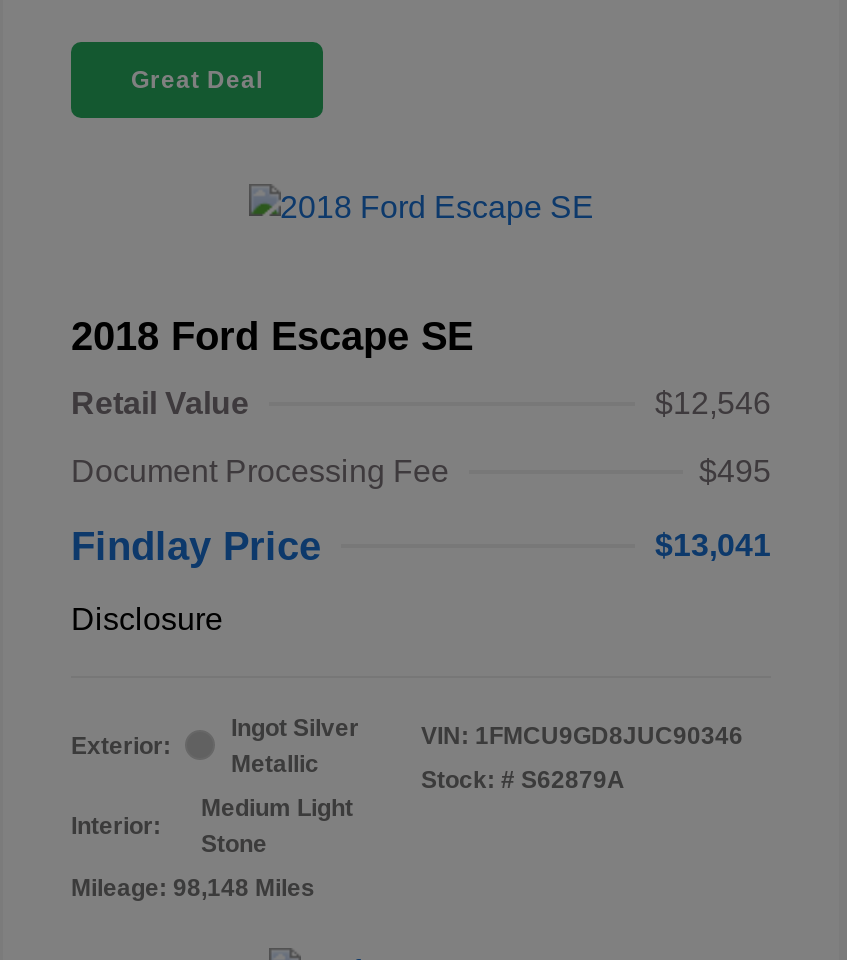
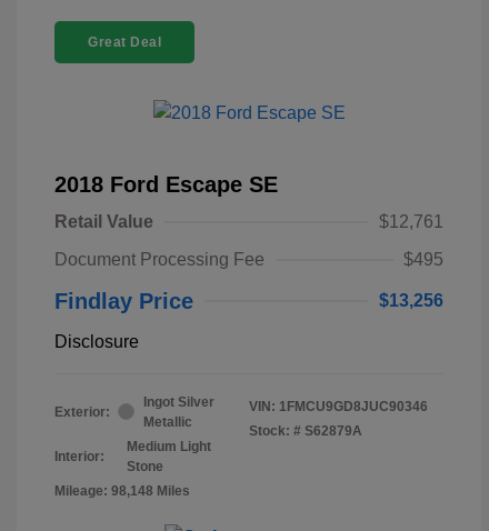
- $12,546
+ $12,761

- $13,041
+ $13,256
